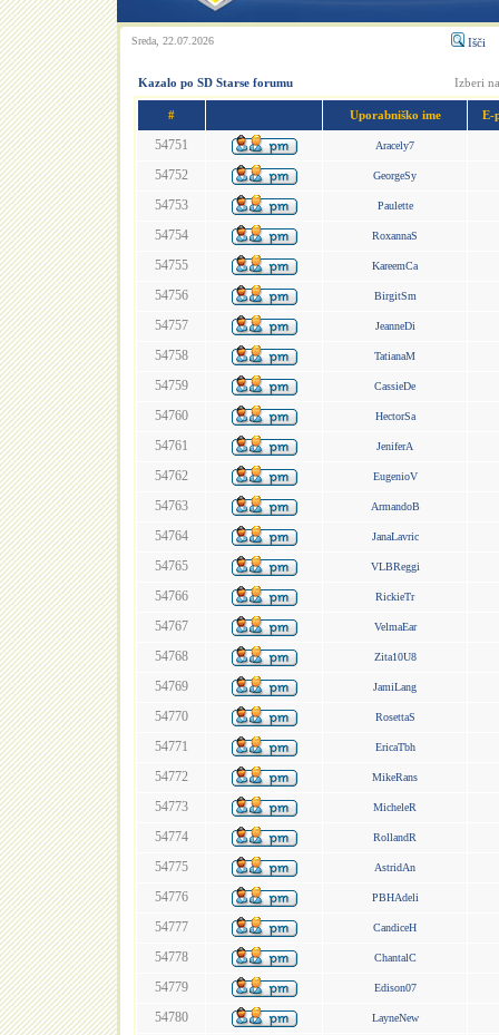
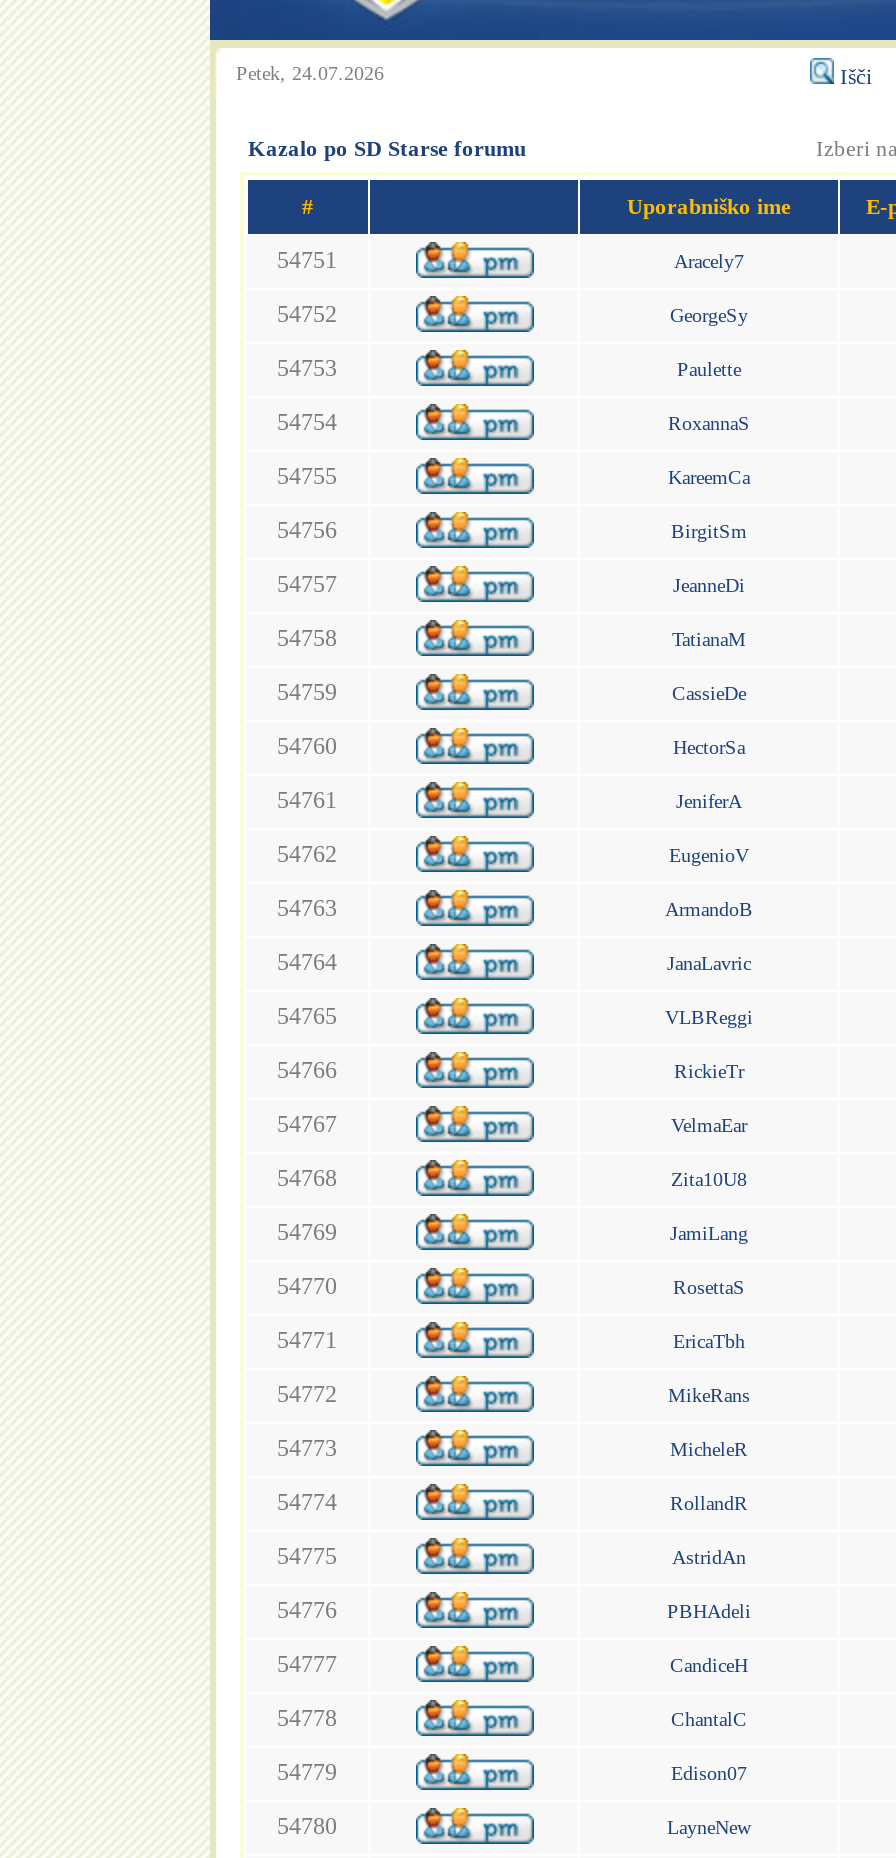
- Sreda, 22.07.2026
+ Petek, 24.07.2026
